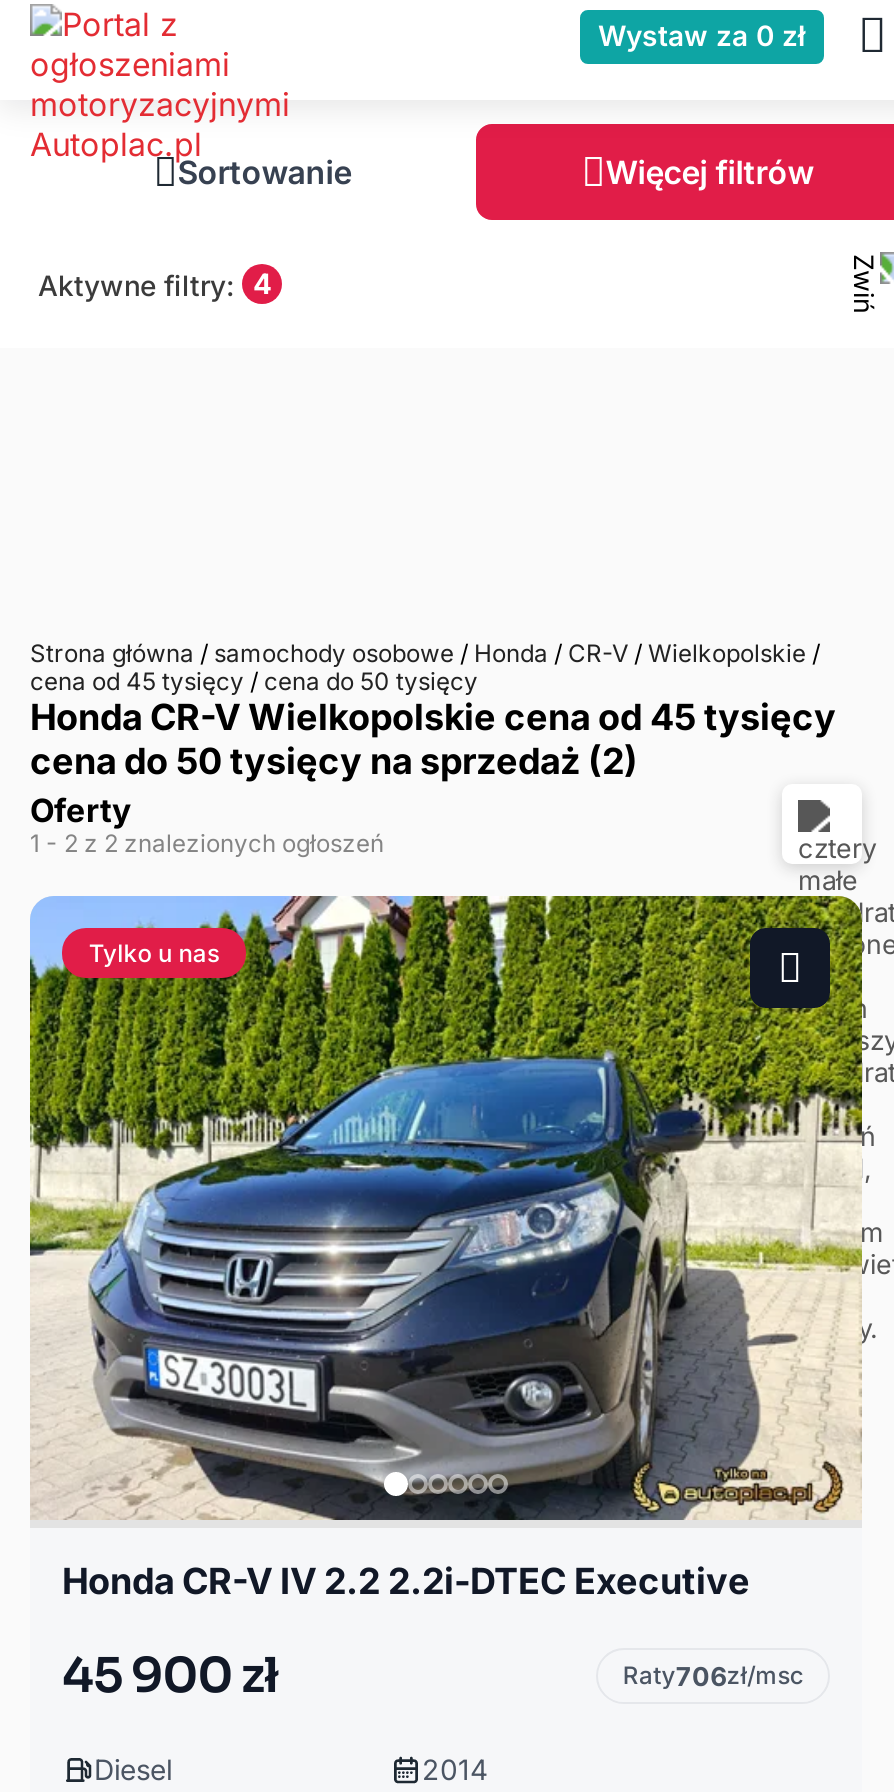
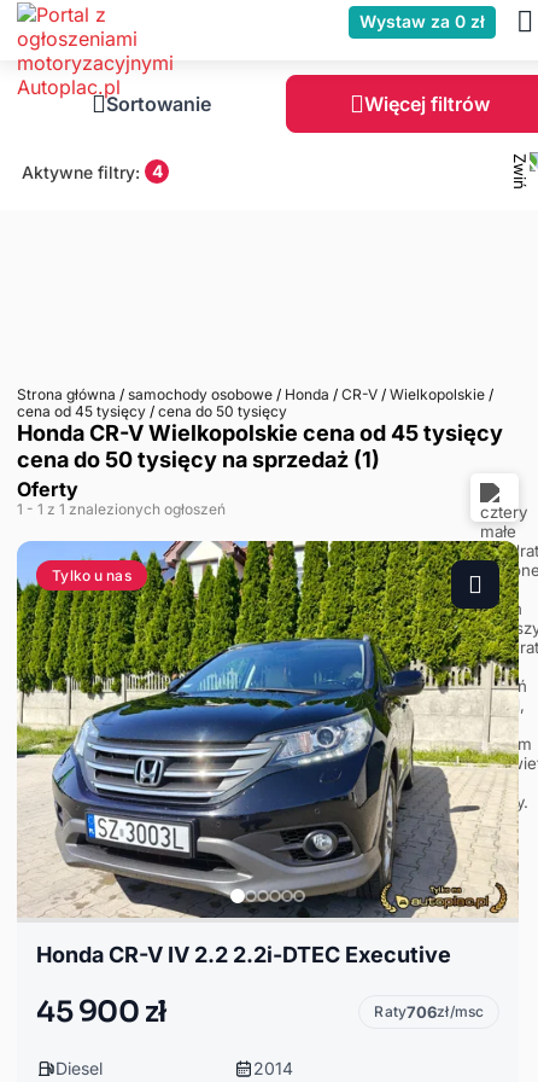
- cena do 50 tysięcy na sprzedaż (2)
+ cena do 50 tysięcy na sprzedaż (1)

- 1 - 2 z 2 znalezionych ogłoszeń
+ 1 - 1 z 1 znalezionych ogłoszeń
